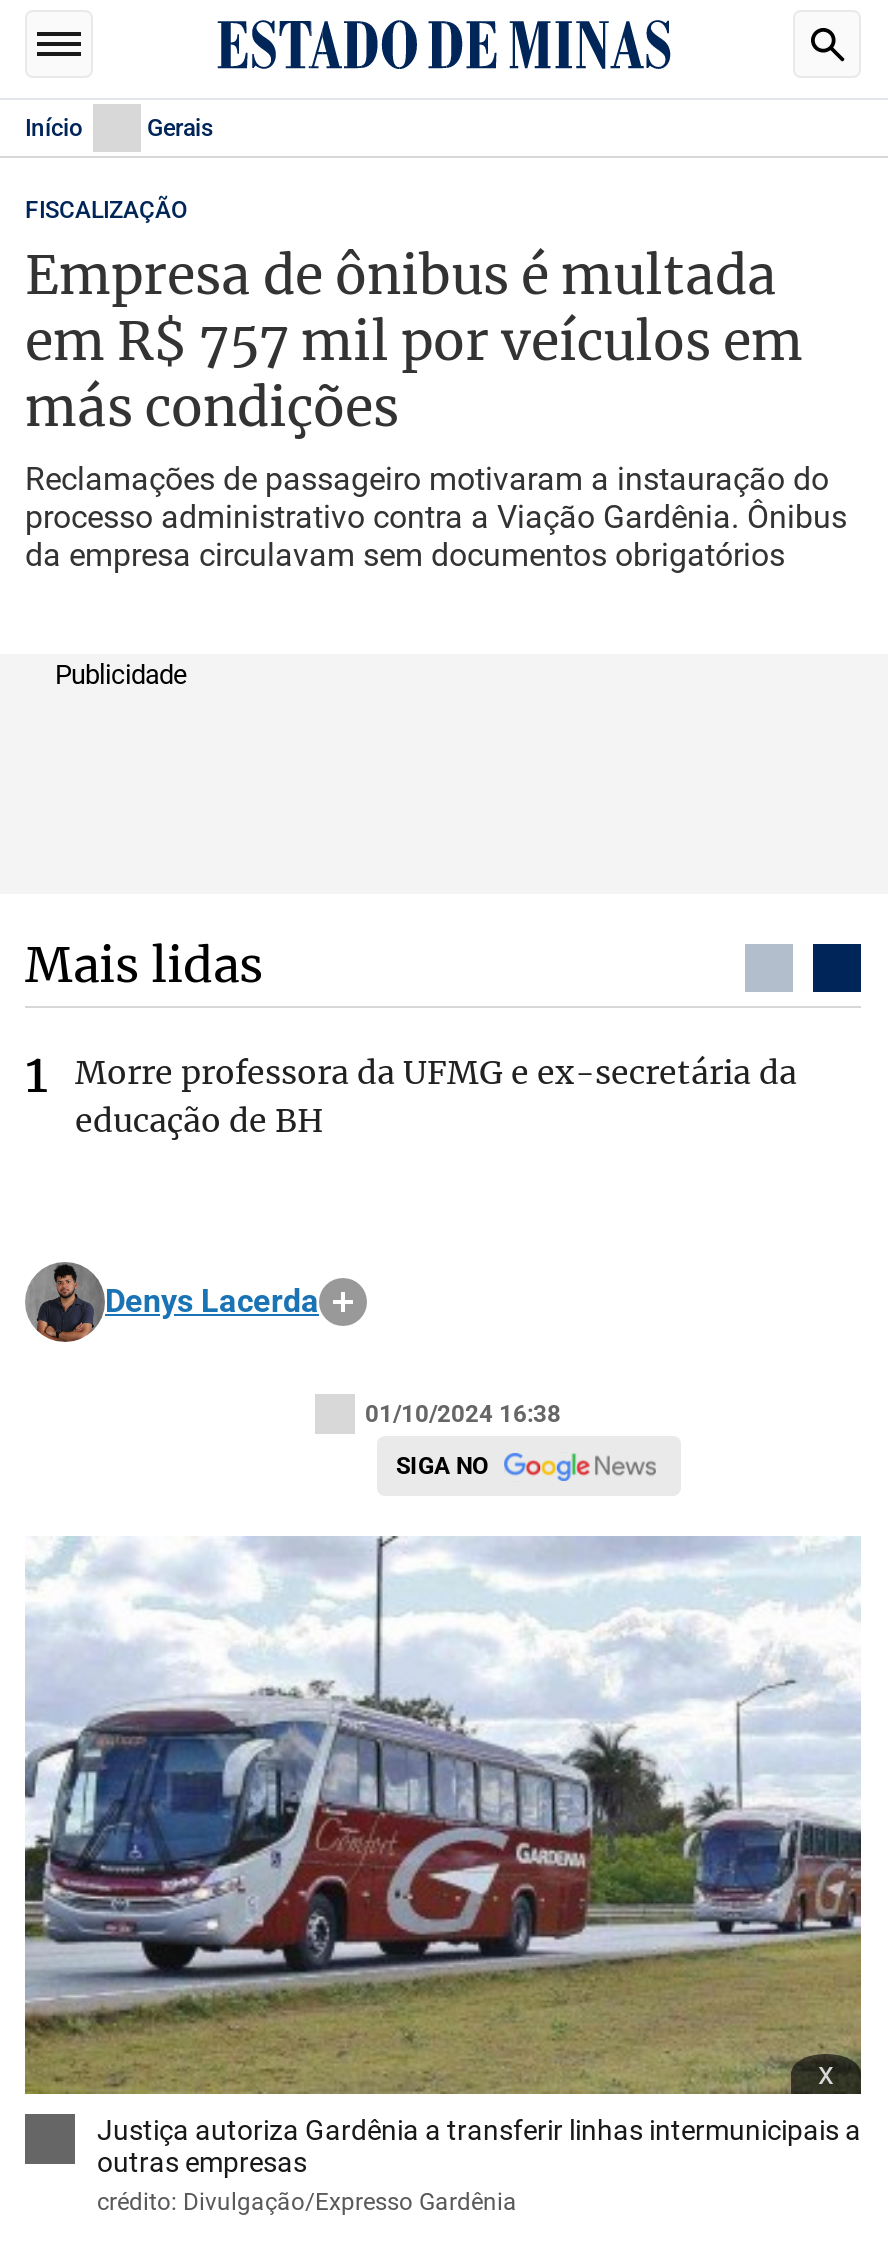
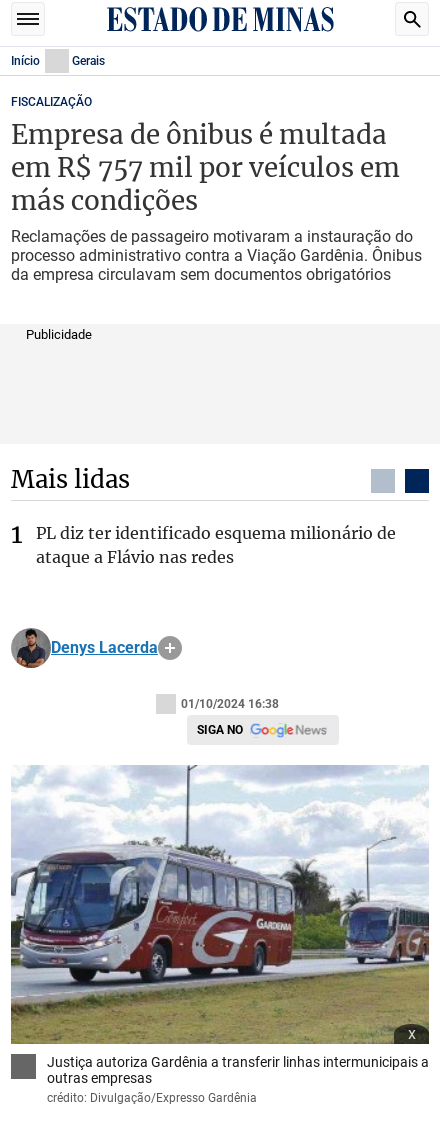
- Morre professora da UFMG e ex-secretária da
- educação de BH
+ PL diz ter identificado esquema milionário de
+ ataque a Flávio nas redes
